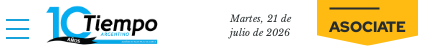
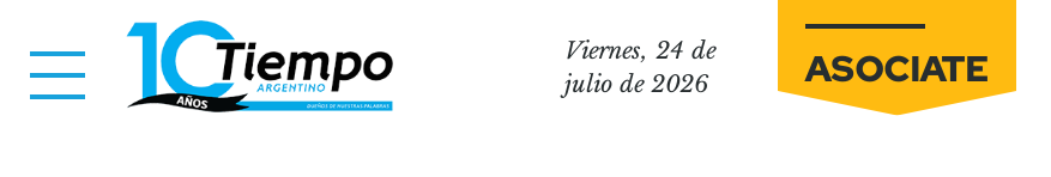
- Martes, 21 de
+ Viernes, 24 de
